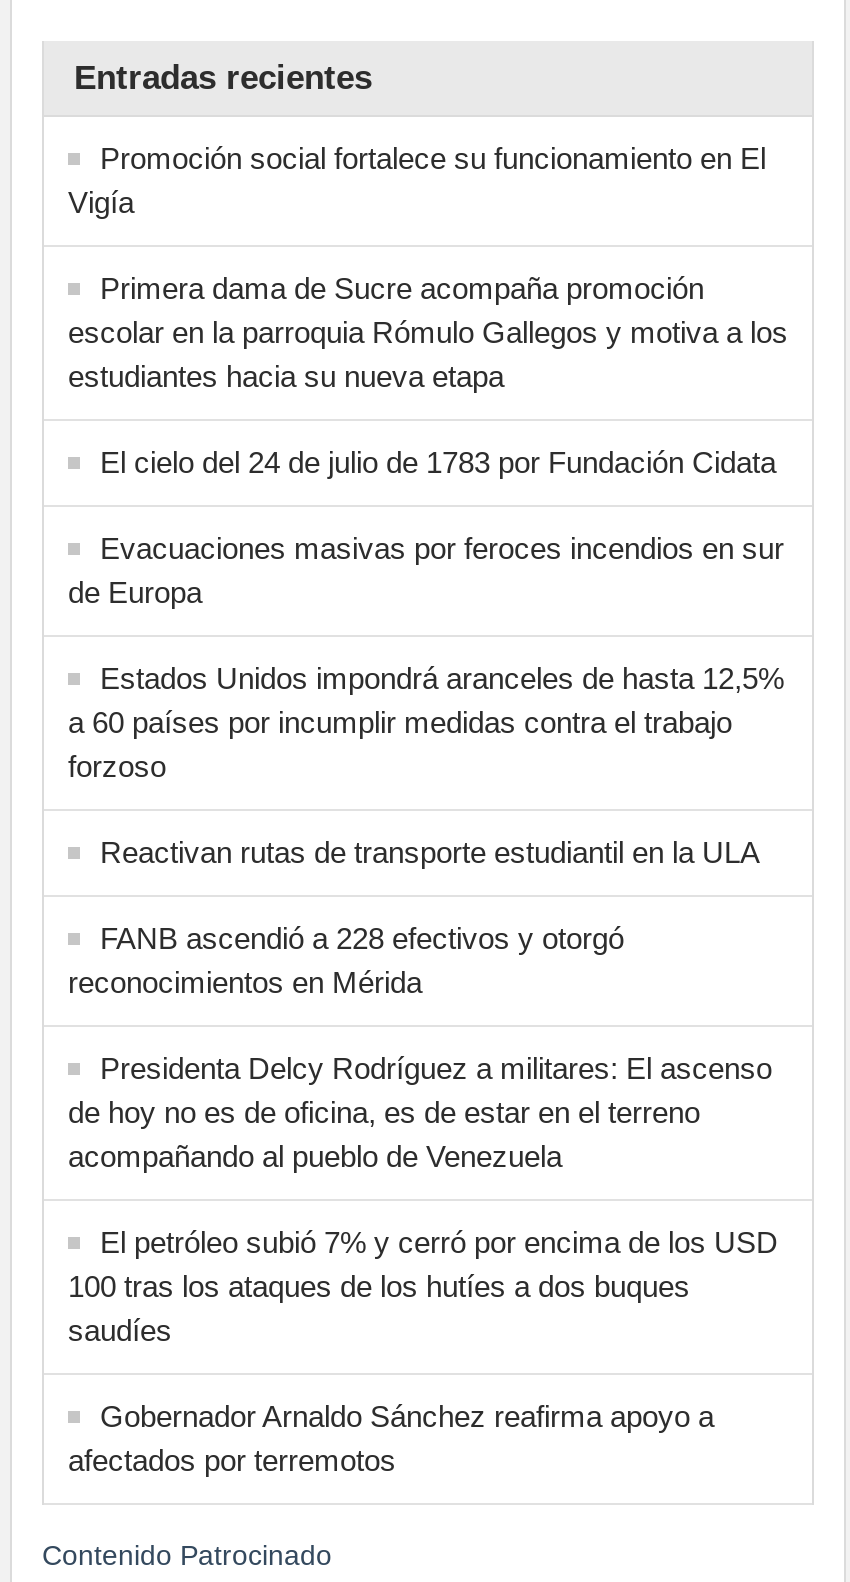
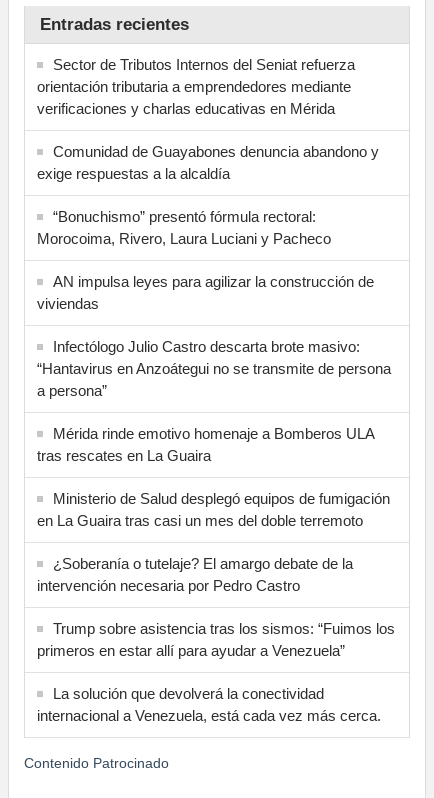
- Promoción social fortalece su funcionamiento en El
- Vigía
+ Sector de Tributos Internos del Seniat refuerza
+ orientación tributaria a emprendedores mediante
+ verificaciones y charlas educativas en Mérida

- Primera dama de Sucre acompaña promoción
- escolar en la parroquia Rómulo Gallegos y motiva a los
- estudiantes hacia su nueva etapa
+ Comunidad de Guayabones denuncia abandono y
+ exige respuestas a la alcaldía

- El cielo del 24 de julio de 1783 por Fundación Cidata
+ “Bonuchismo” presentó fórmula rectoral:
+ Morocoima, Rivero, Laura Luciani y Pacheco

- Evacuaciones masivas por feroces incendios en sur
- de Europa
+ AN impulsa leyes para agilizar la construcción de
+ viviendas

- Estados Unidos impondrá aranceles de hasta 12,5%
- a 60 países por incumplir medidas contra el trabajo
- forzoso
+ Infectólogo Julio Castro descarta brote masivo:
+ “Hantavirus en Anzoátegui no se transmite de persona
+ a persona”

- Reactivan rutas de transporte estudiantil en la ULA
+ Mérida rinde emotivo homenaje a Bomberos ULA
+ tras rescates en La Guaira

- FANB ascendió a 228 efectivos y otorgó
- reconocimientos en Mérida
+ Ministerio de Salud desplegó equipos de fumigación
+ en La Guaira tras casi un mes del doble terremoto

- Presidenta Delcy Rodríguez a militares: El ascenso
- de hoy no es de oficina, es de estar en el terreno
- acompañando al pueblo de Venezuela
+ ¿Soberanía o tutelaje? El amargo debate de la
+ intervención necesaria por Pedro Castro

- El petróleo subió 7% y cerró por encima de los USD
- 100 tras los ataques de los hutíes a dos buques
- saudíes
+ Trump sobre asistencia tras los sismos: “Fuimos los
+ primeros en estar allí para ayudar a Venezuela”

- Gobernador Arnaldo Sánchez reafirma apoyo a
- afectados por terremotos
+ La solución que devolverá la conectividad
+ internacional a Venezuela, está cada vez más cerca.
